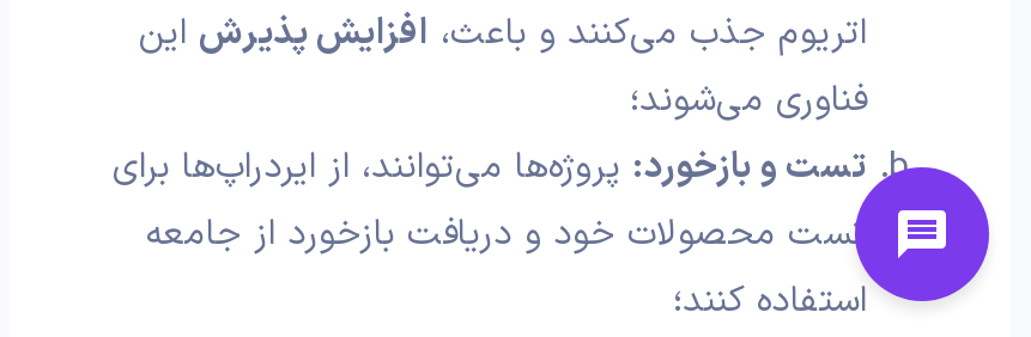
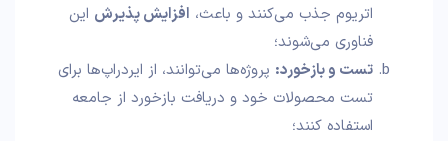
- [image]
